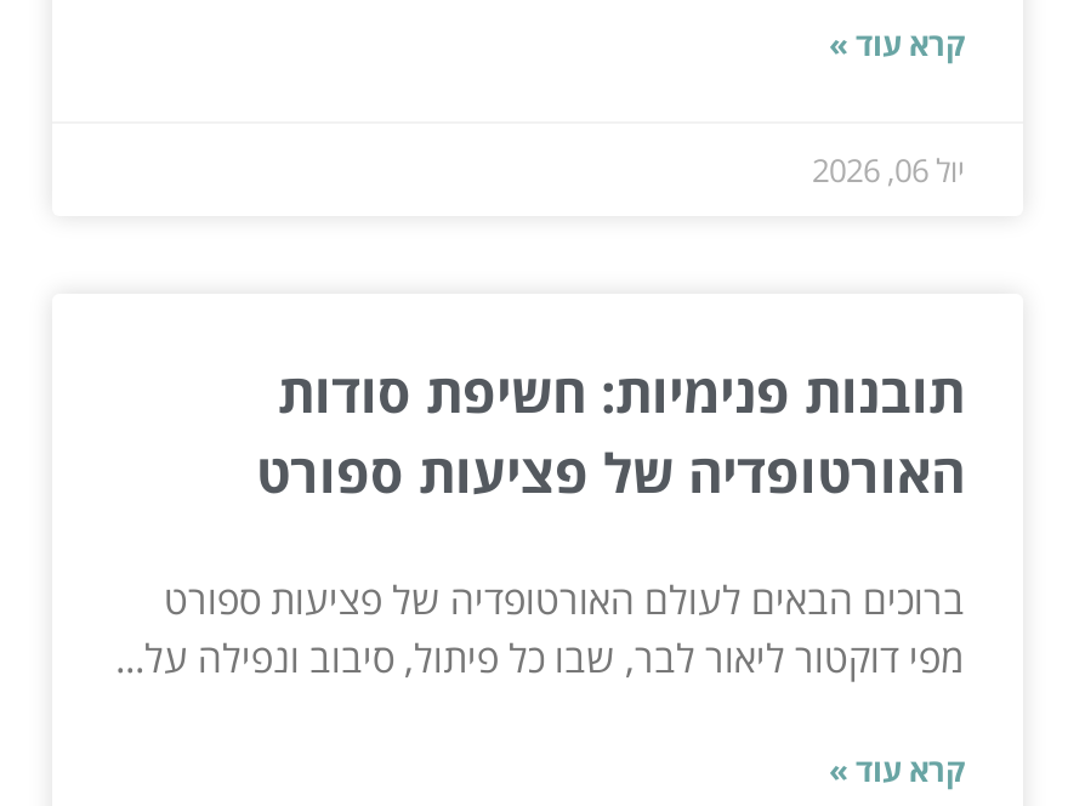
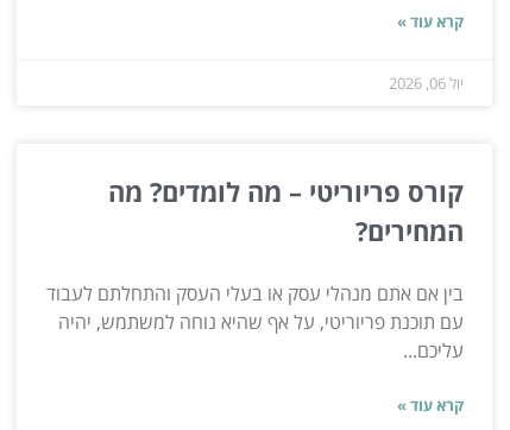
- תובנות פנימיות: חשיפת סודות
- האורטופדיה של פציעות ספורט
+ קורס פריוריטי – מה לומדים? מה
+ המחירים?

- ברוכים הבאים לעולם האורטופדיה של פציעות ספורט
- מפי דוקטור ליאור לבר, שבו כל פיתול, סיבוב ונפילה על...
+ בין אם אתם מנהלי עסק או בעלי העסק והתחלתם לעבוד
+ עם תוכנת פריוריטי, על אף שהיא נוחה למשתמש, יהיה
+ עליכם...
